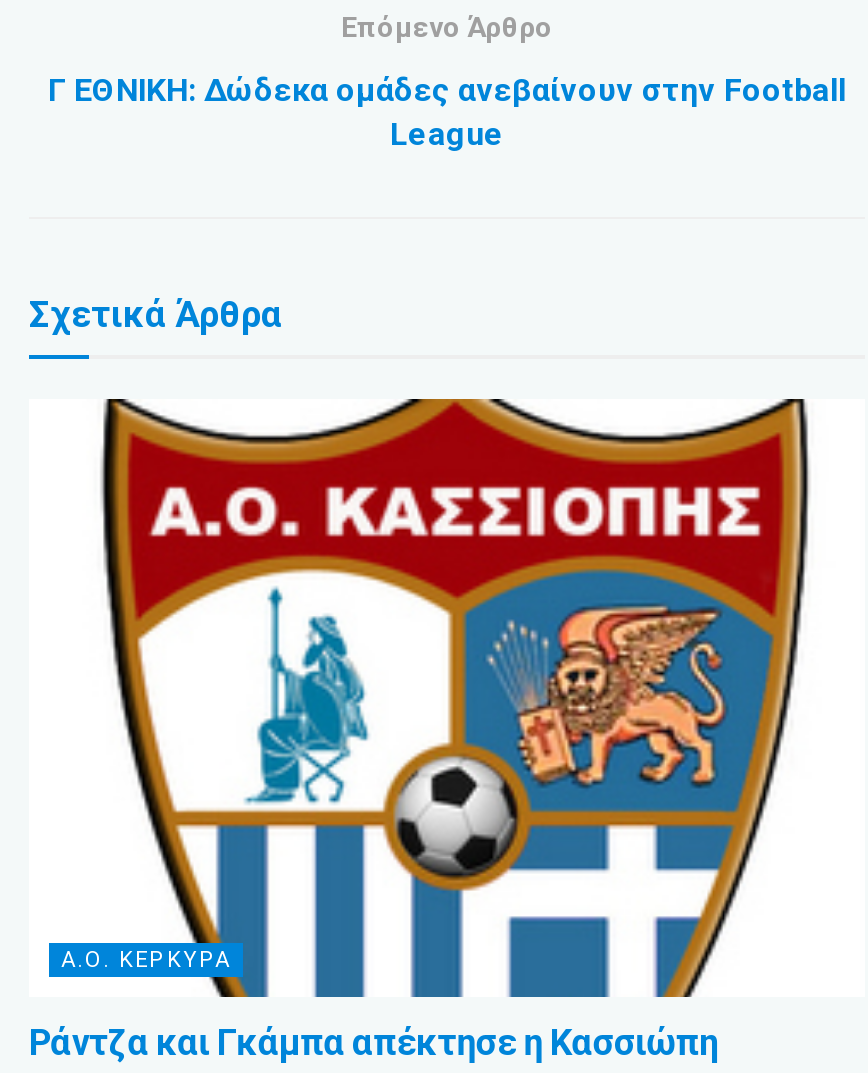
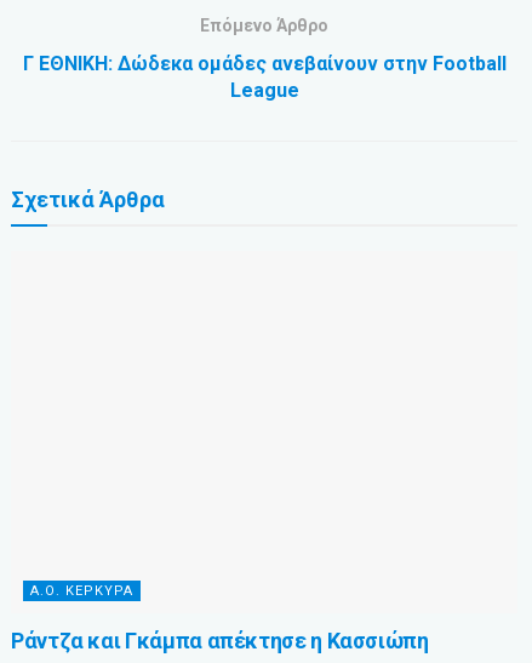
- [image]
